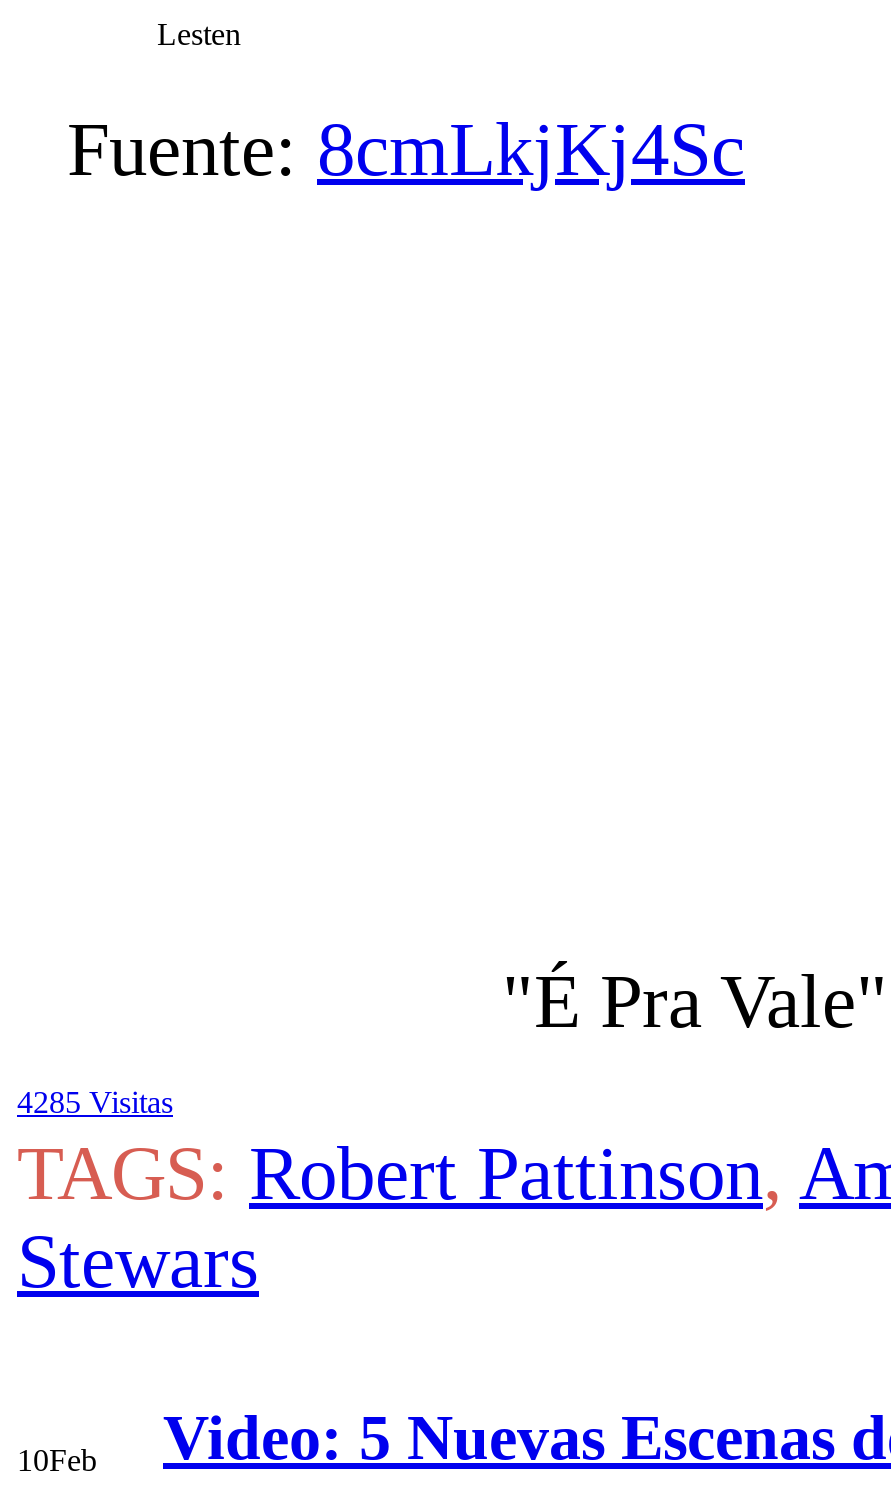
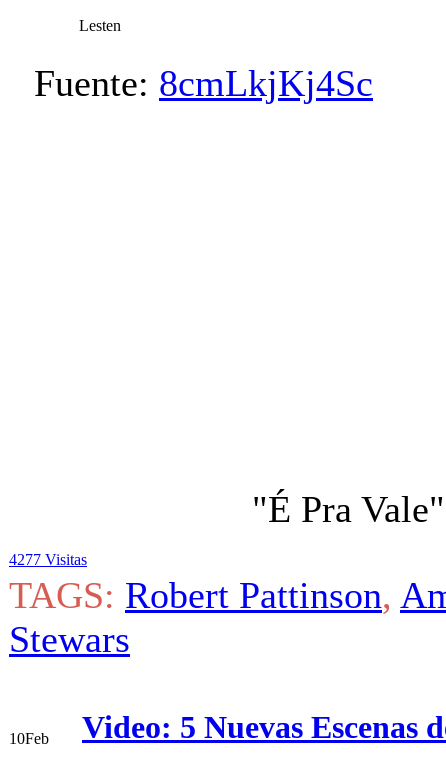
- 4285 Visitas
+ 4277 Visitas
